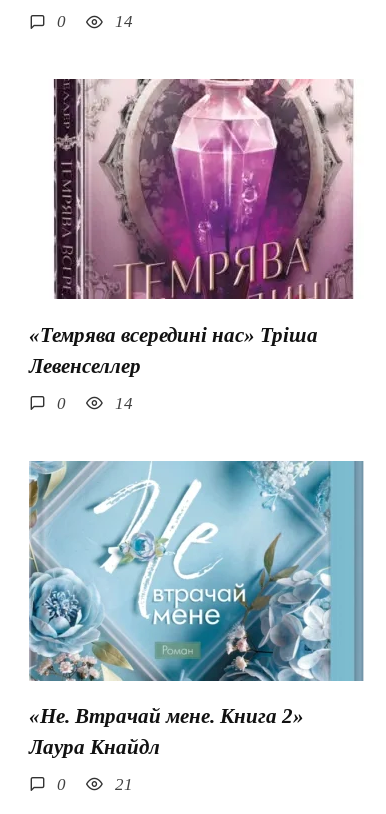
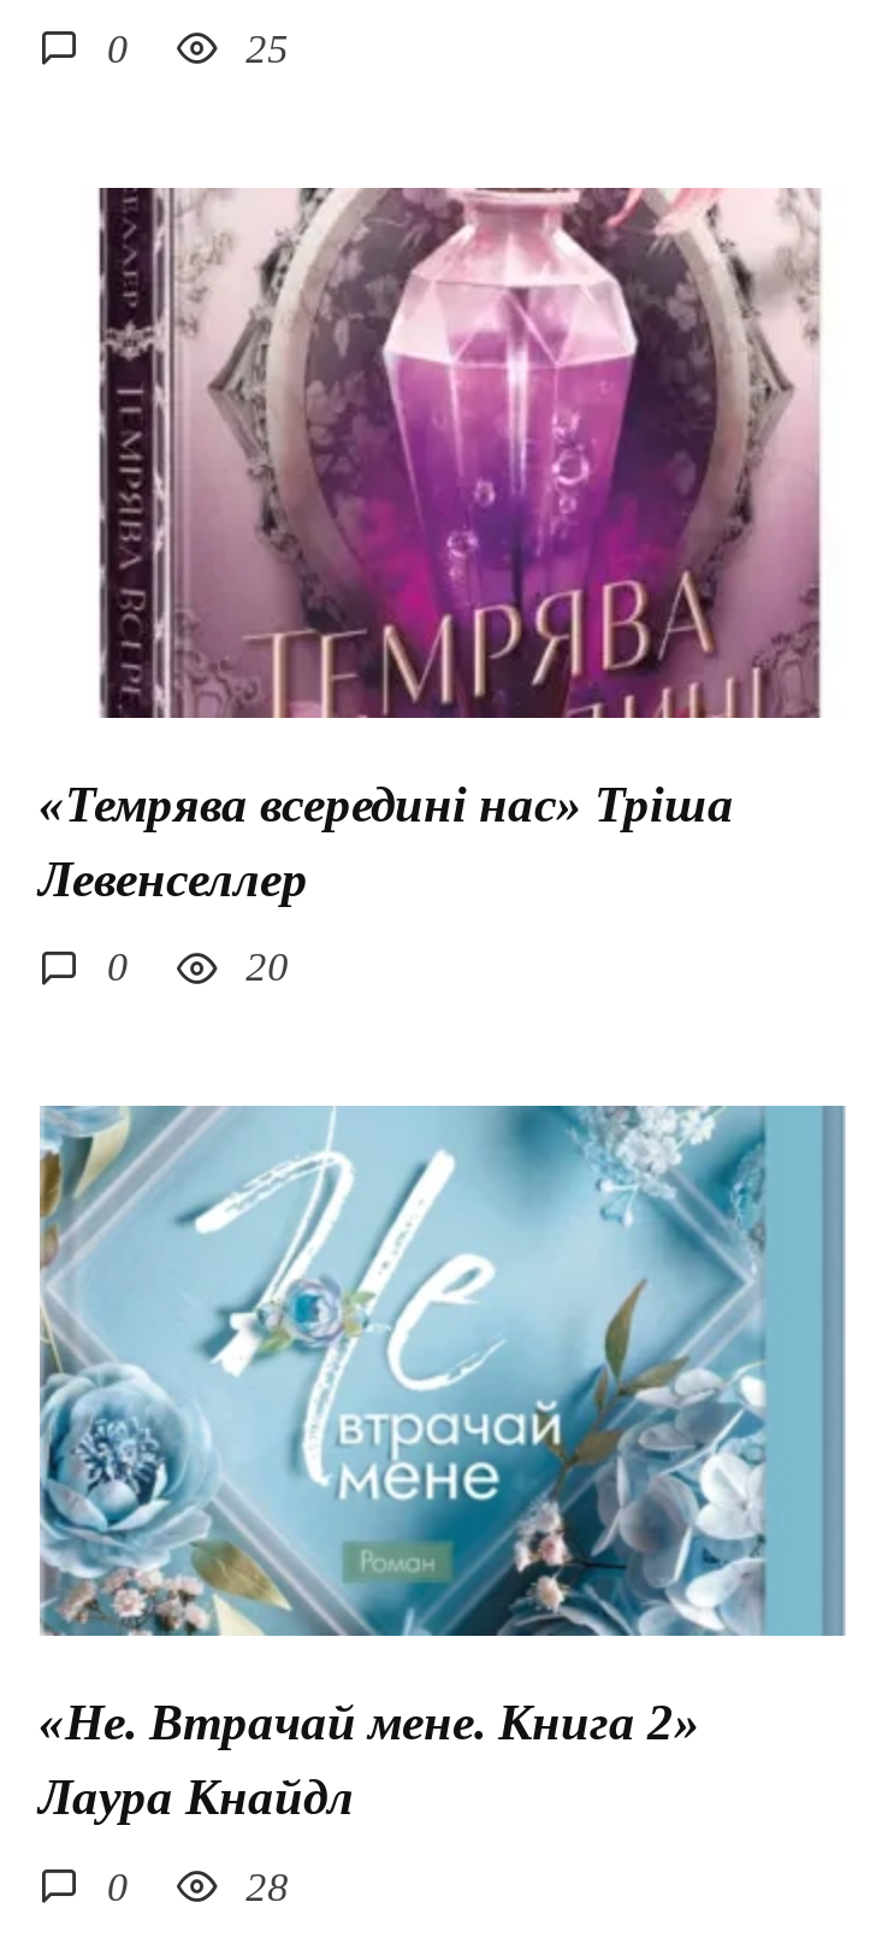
- 14
+ 25

- 14
+ 20

- 21
+ 28
